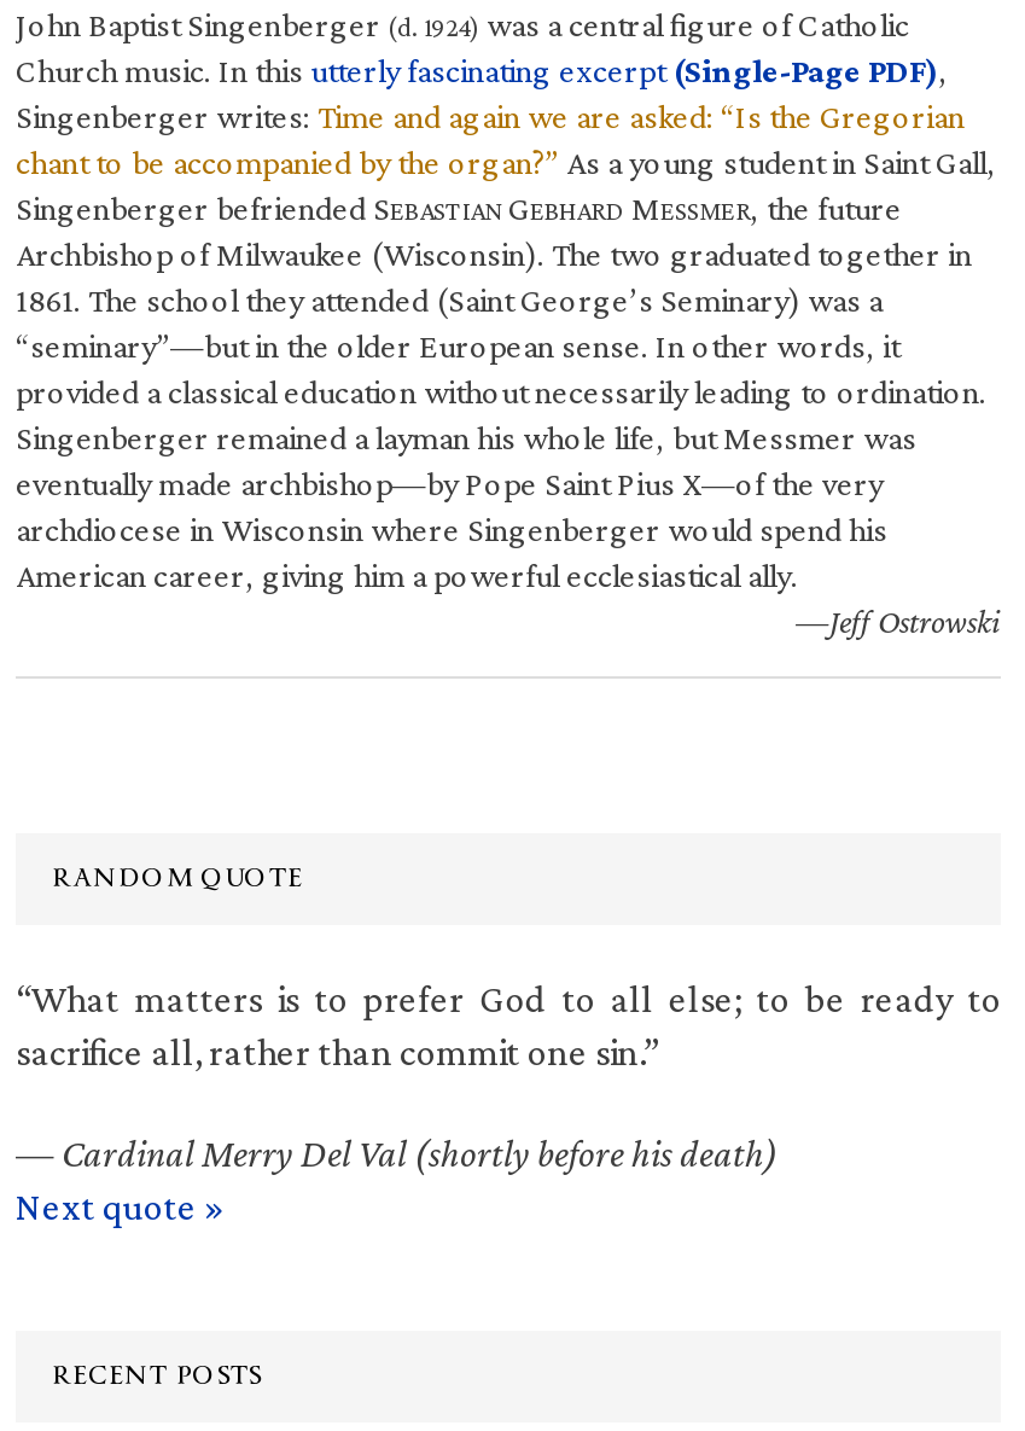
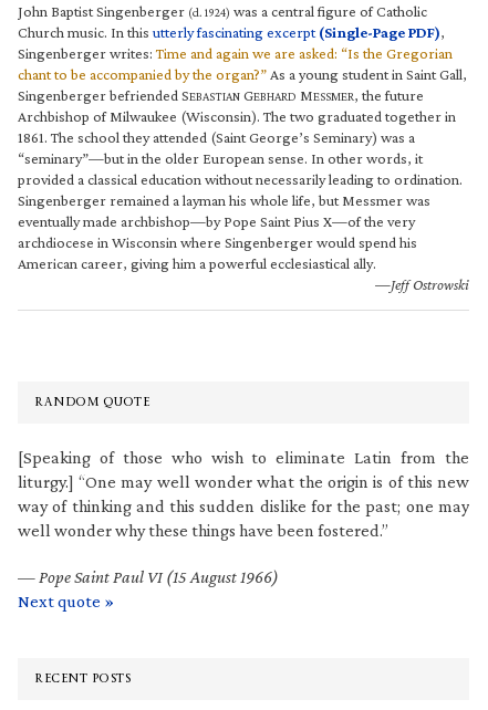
- “What matters is to prefer God to all else; to be ready to
- sacrifice all, rather than commit one sin.”
+ [Speaking of those who wish to eliminate Latin from the
+ liturgy.] “One may well wonder what the origin is of this new
+ way of thinking and this sudden dislike for the past; one may
+ well wonder why these things have been fostered.”

- — Cardinal Merry Del Val (shortly before his death)
+ — Pope Saint Paul VI (15 August 1966)
